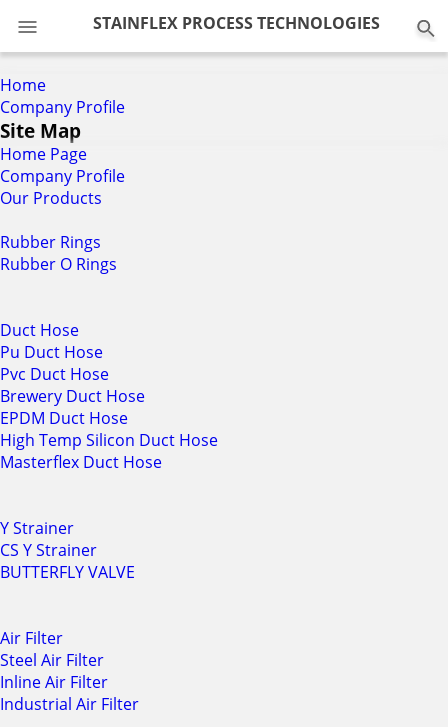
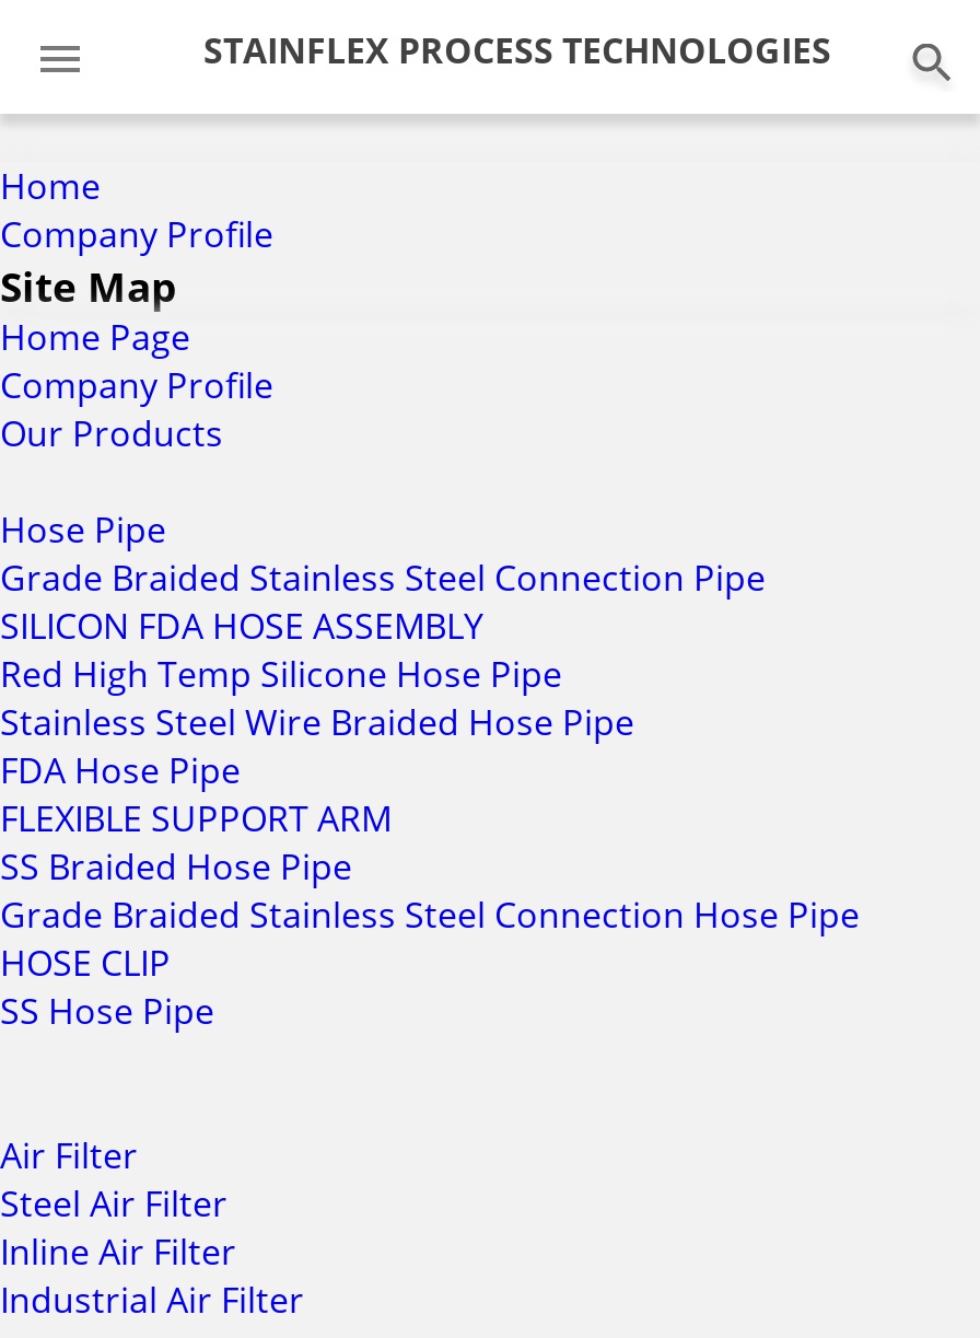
- Rubber Rings
- Rubber O Rings
- Duct Hose
- Pu Duct Hose
- Pvc Duct Hose
- Brewery Duct Hose
- EPDM Duct Hose
- High Temp Silicon Duct Hose
- Masterflex Duct Hose
- Y Strainer
- CS Y Strainer
- BUTTERFLY VALVE
+ Hose Pipe
+ Grade Braided Stainless Steel Connection Pipe
+ SILICON FDA HOSE ASSEMBLY
+ Red High Temp Silicone Hose Pipe
+ Stainless Steel Wire Braided Hose Pipe
+ FDA Hose Pipe
+ FLEXIBLE SUPPORT ARM
+ SS Braided Hose Pipe
+ Grade Braided Stainless Steel Connection Hose Pipe
+ HOSE CLIP
+ SS Hose Pipe
